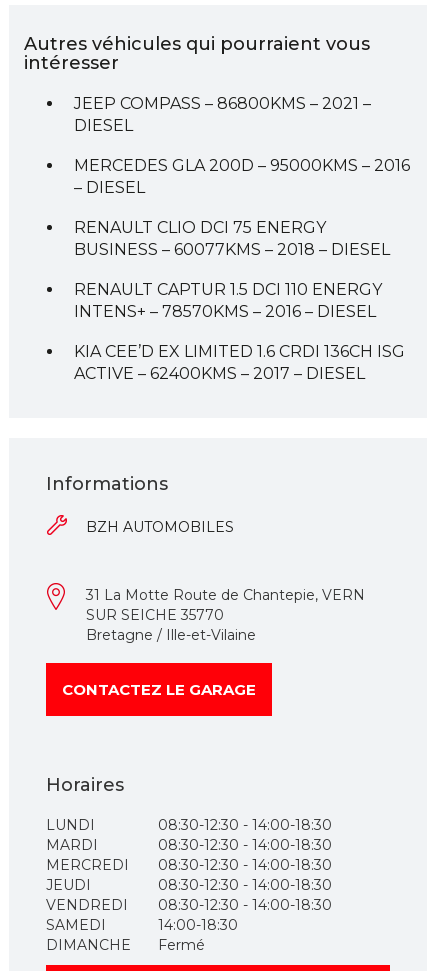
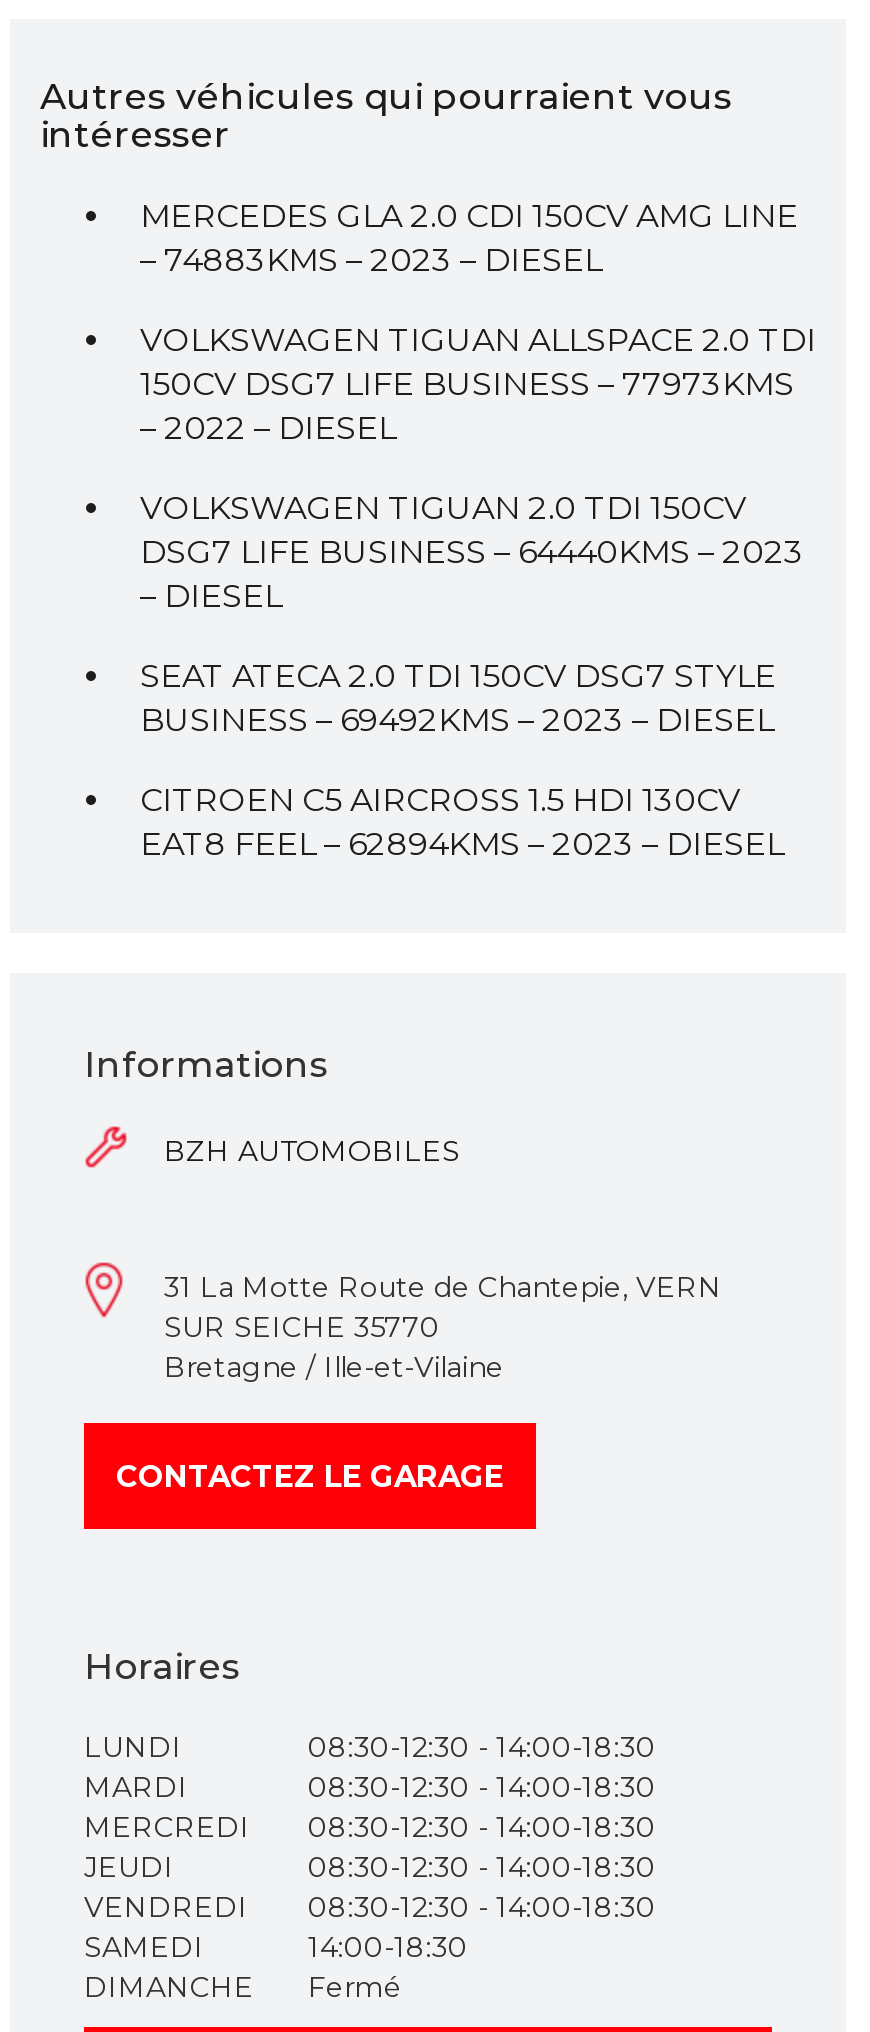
- JEEP COMPASS – 86800KMS – 2021 –
- DIESEL
- MERCEDES GLA 200D – 95000KMS – 2016
+ MERCEDES GLA 2.0 CDI 150CV AMG LINE
+ – 74883KMS – 2023 – DIESEL
+ VOLKSWAGEN TIGUAN ALLSPACE 2.0 TDI
+ 150CV DSG7 LIFE BUSINESS – 77973KMS
+ – 2022 – DIESEL
+ VOLKSWAGEN TIGUAN 2.0 TDI 150CV
+ DSG7 LIFE BUSINESS – 64440KMS – 2023

moved down: – DIESEL

- RENAULT CLIO DCI 75 ENERGY
- BUSINESS – 60077KMS – 2018 – DIESEL
- RENAULT CAPTUR 1.5 DCI 110 ENERGY
- INTENS+ – 78570KMS – 2016 – DIESEL
- KIA CEE’D EX LIMITED 1.6 CRDI 136CH ISG
- ACTIVE – 62400KMS – 2017 – DIESEL
+ SEAT ATECA 2.0 TDI 150CV DSG7 STYLE
+ BUSINESS – 69492KMS – 2023 – DIESEL
+ CITROEN C5 AIRCROSS 1.5 HDI 130CV
+ EAT8 FEEL – 62894KMS – 2023 – DIESEL
